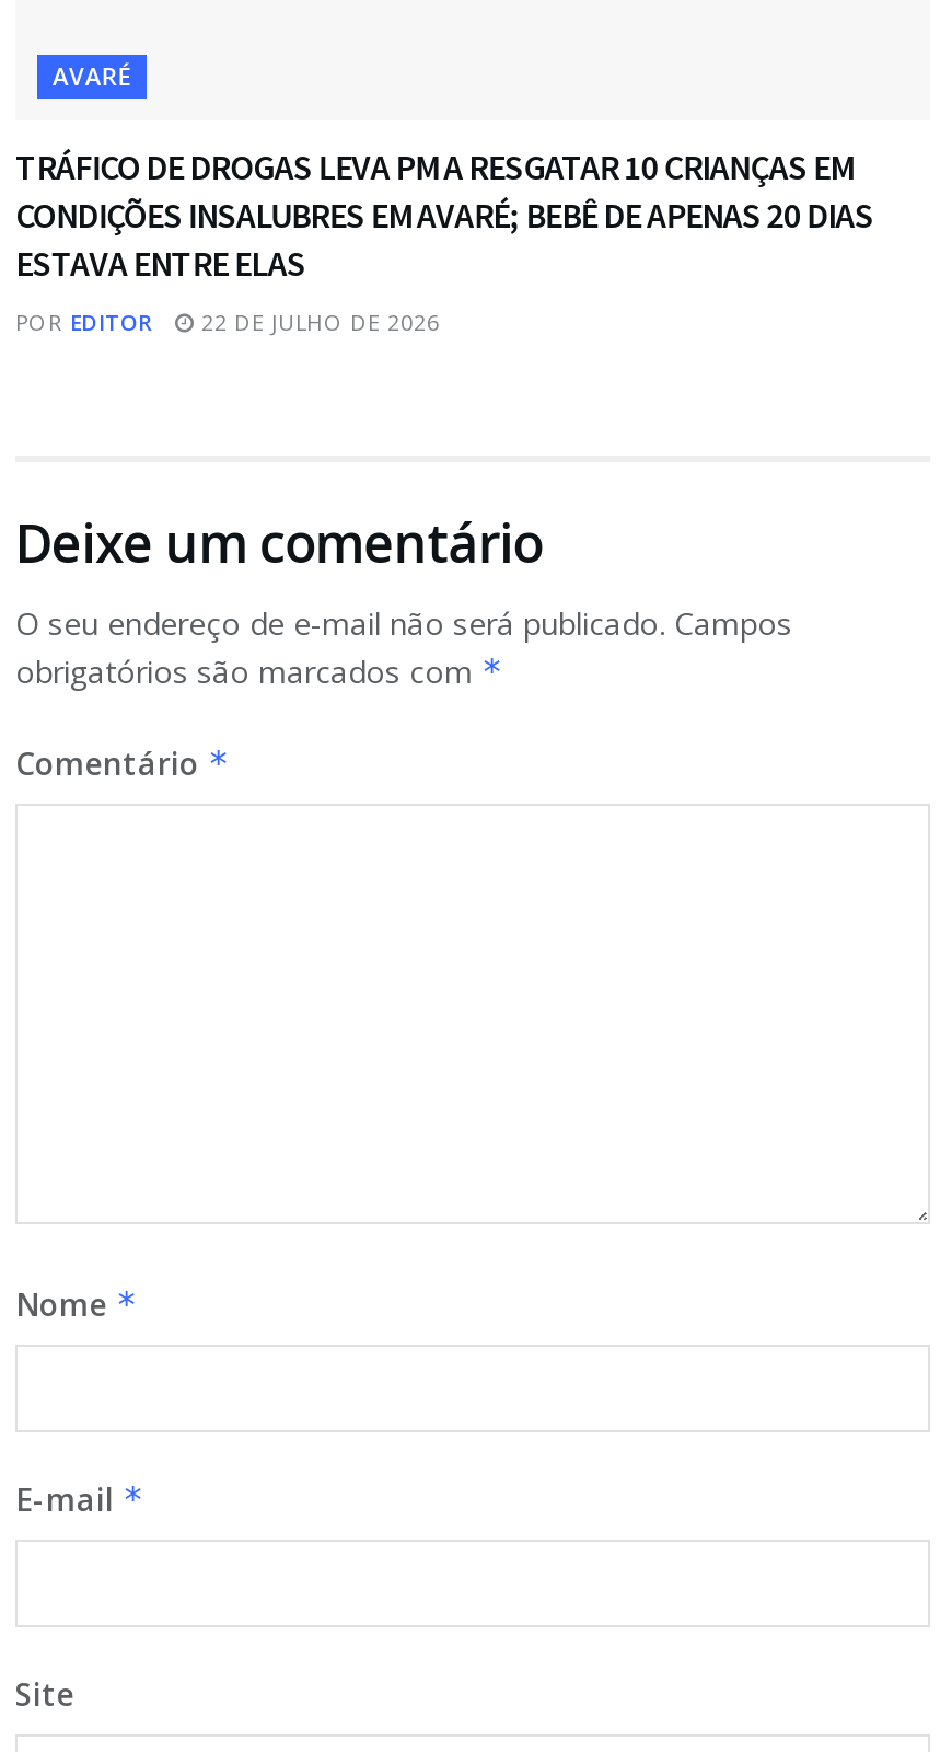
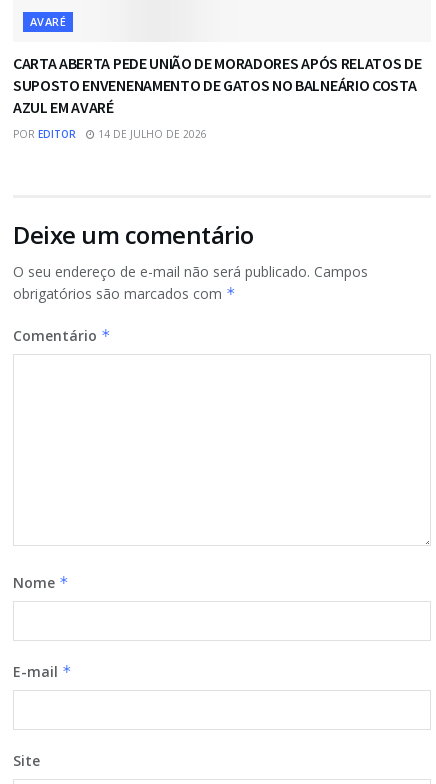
- TRÁFICO DE DROGAS LEVA PM A RESGATAR 10 CRIANÇAS EM
- CONDIÇÕES INSALUBRES EM AVARÉ; BEBÊ DE APENAS 20 DIAS
- ESTAVA ENTRE ELAS
+ CARTA ABERTA PEDE UNIÃO DE MORADORES APÓS RELATOS DE
+ SUPOSTO ENVENENAMENTO DE GATOS NO BALNEÁRIO COSTA
+ AZUL EM AVARÉ

- POR EDITOR 22 DE JULHO DE 2026
+ POR EDITOR 14 DE JULHO DE 2026
